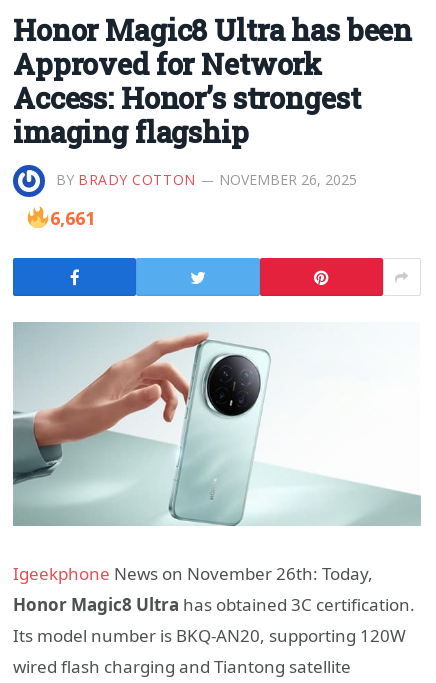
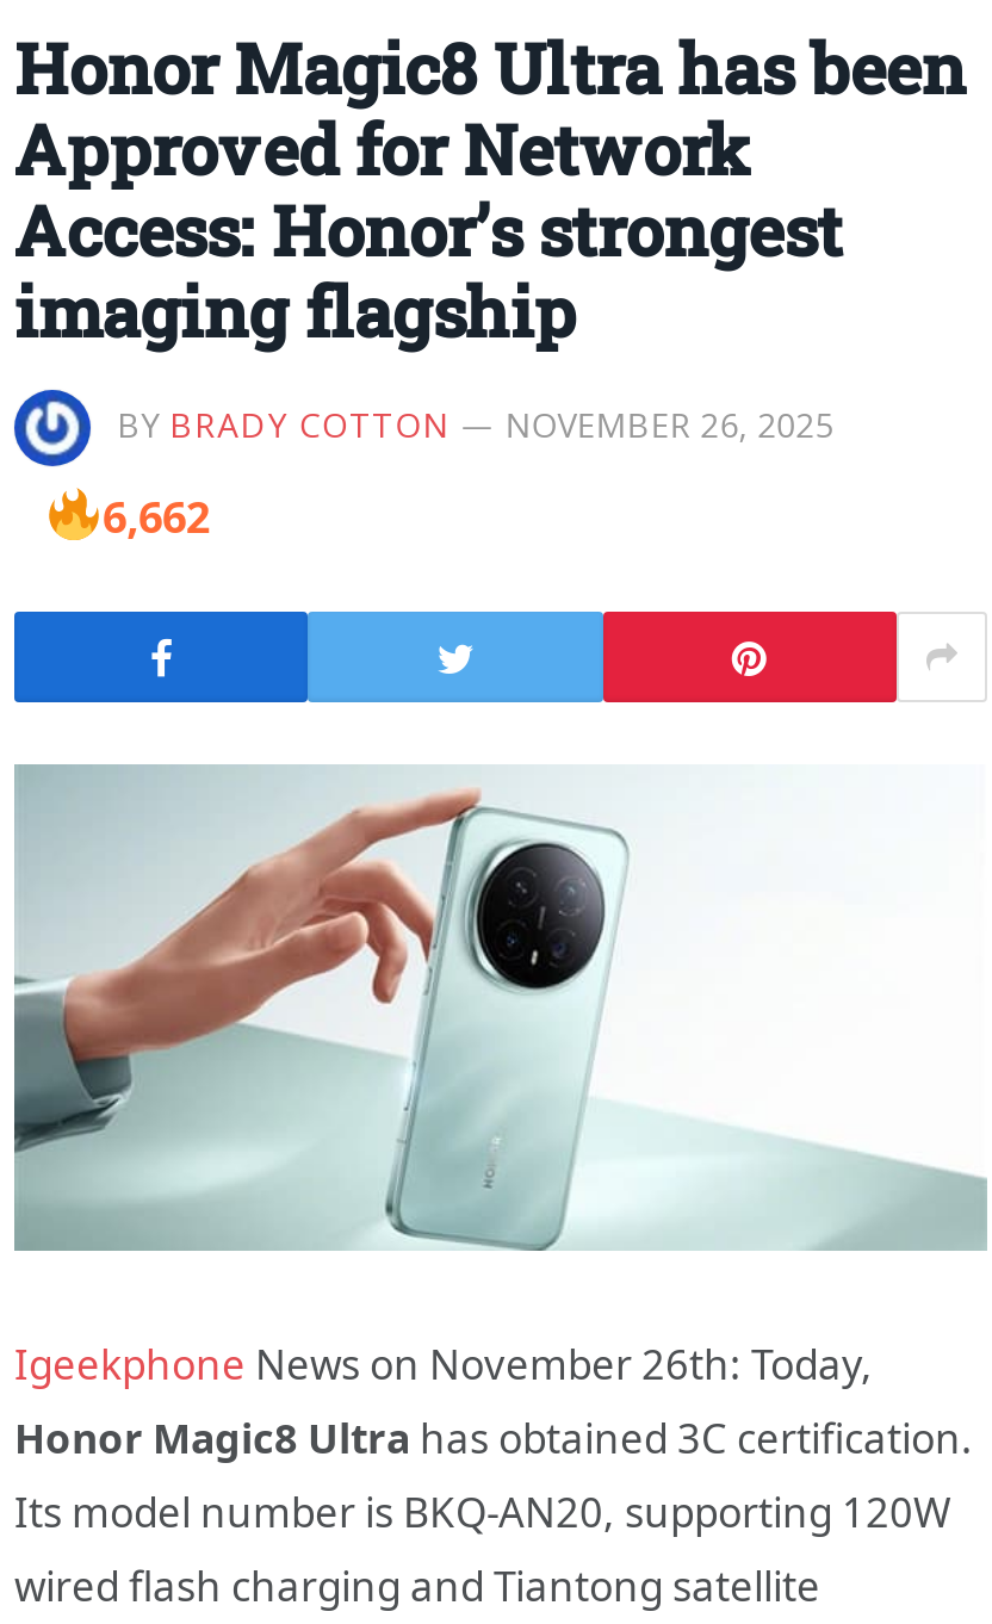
- 6,661
+ 6,662
